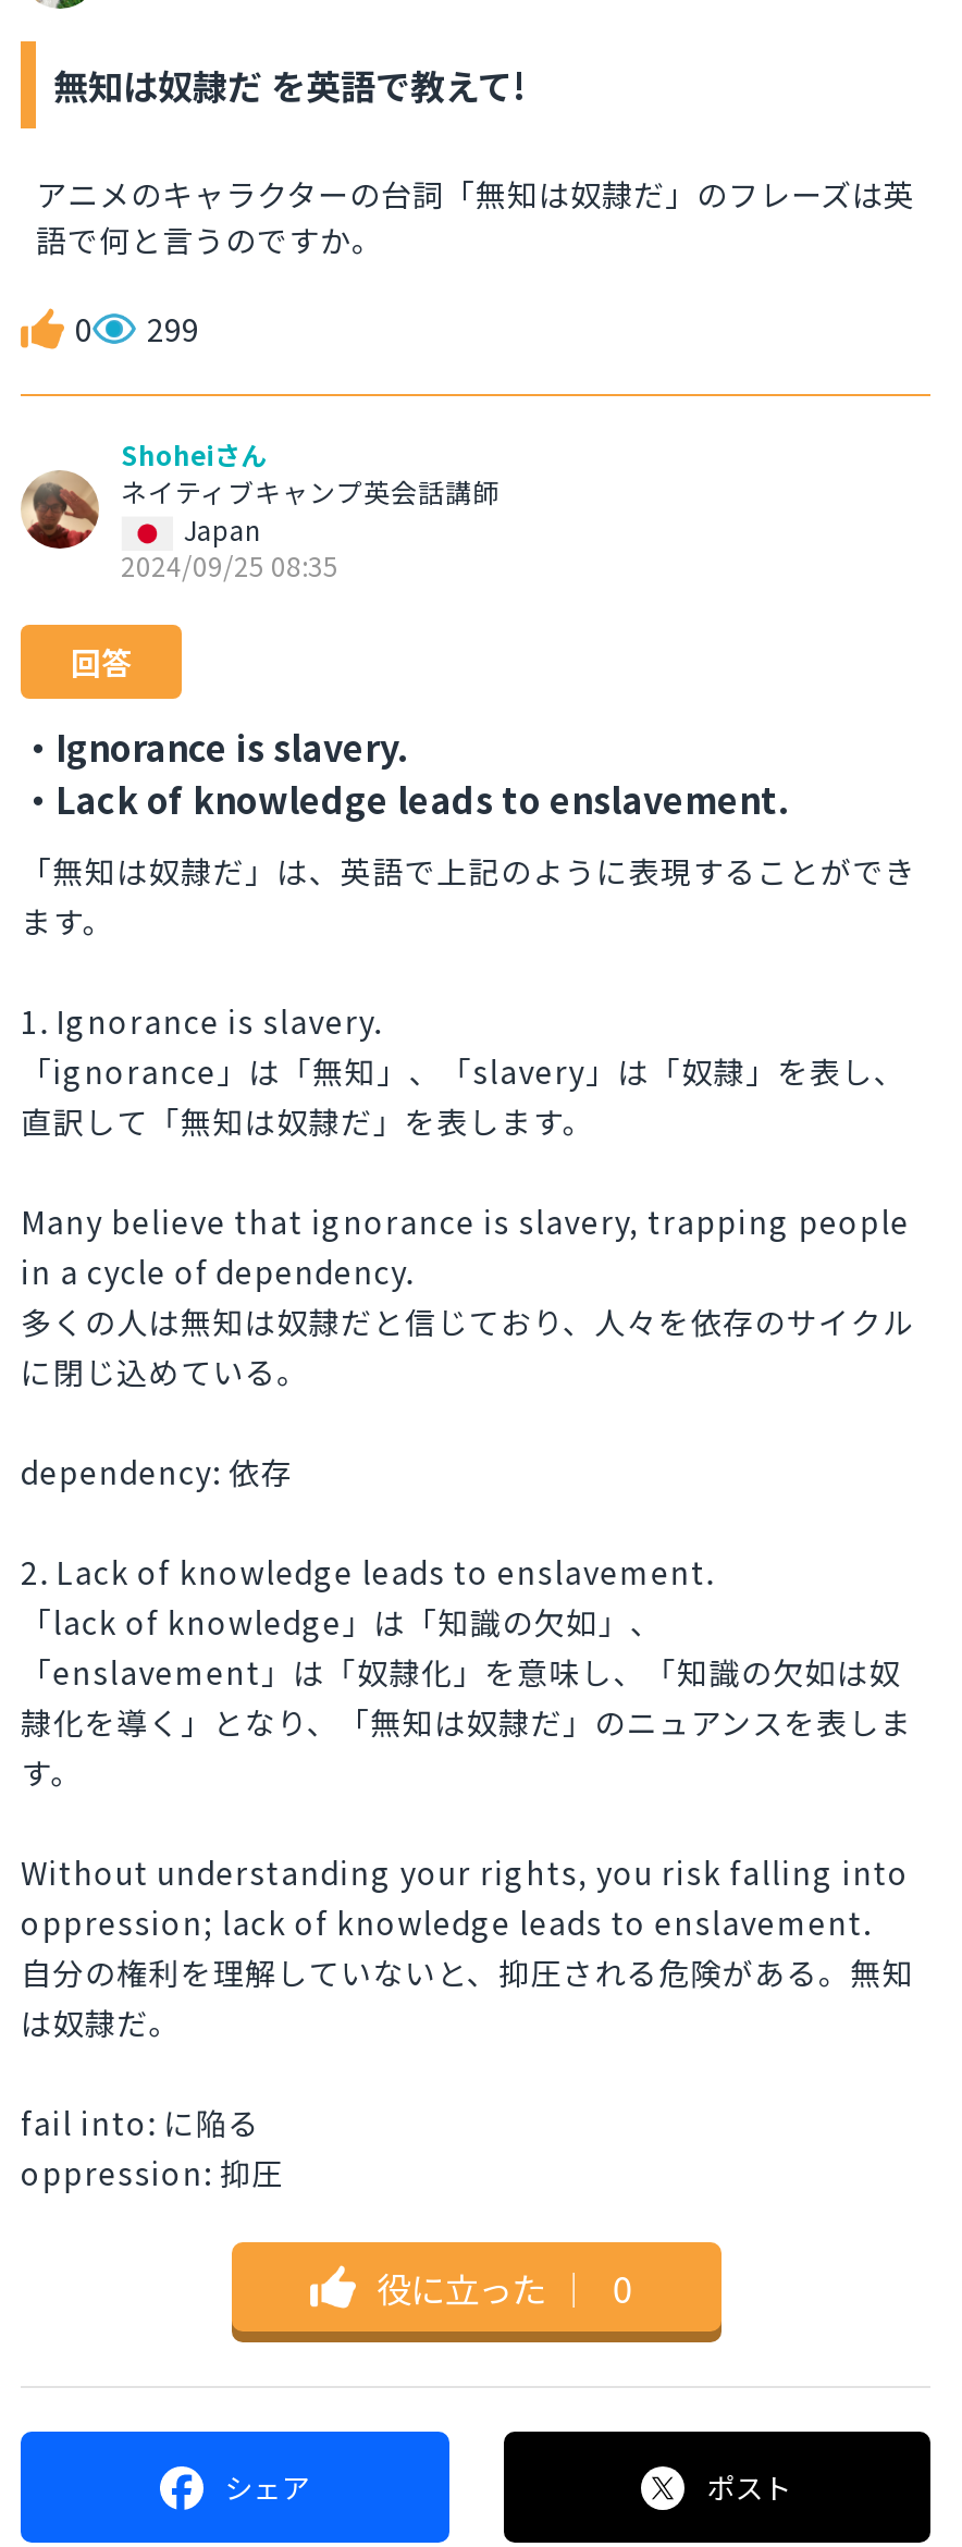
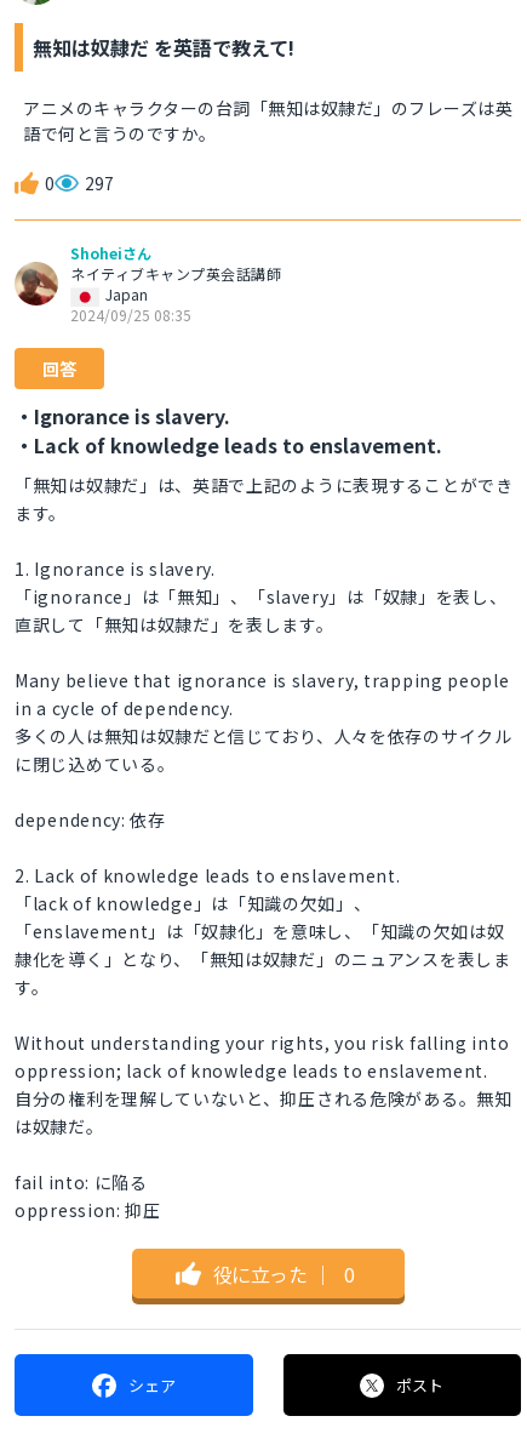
- 0 299
+ 0 297
